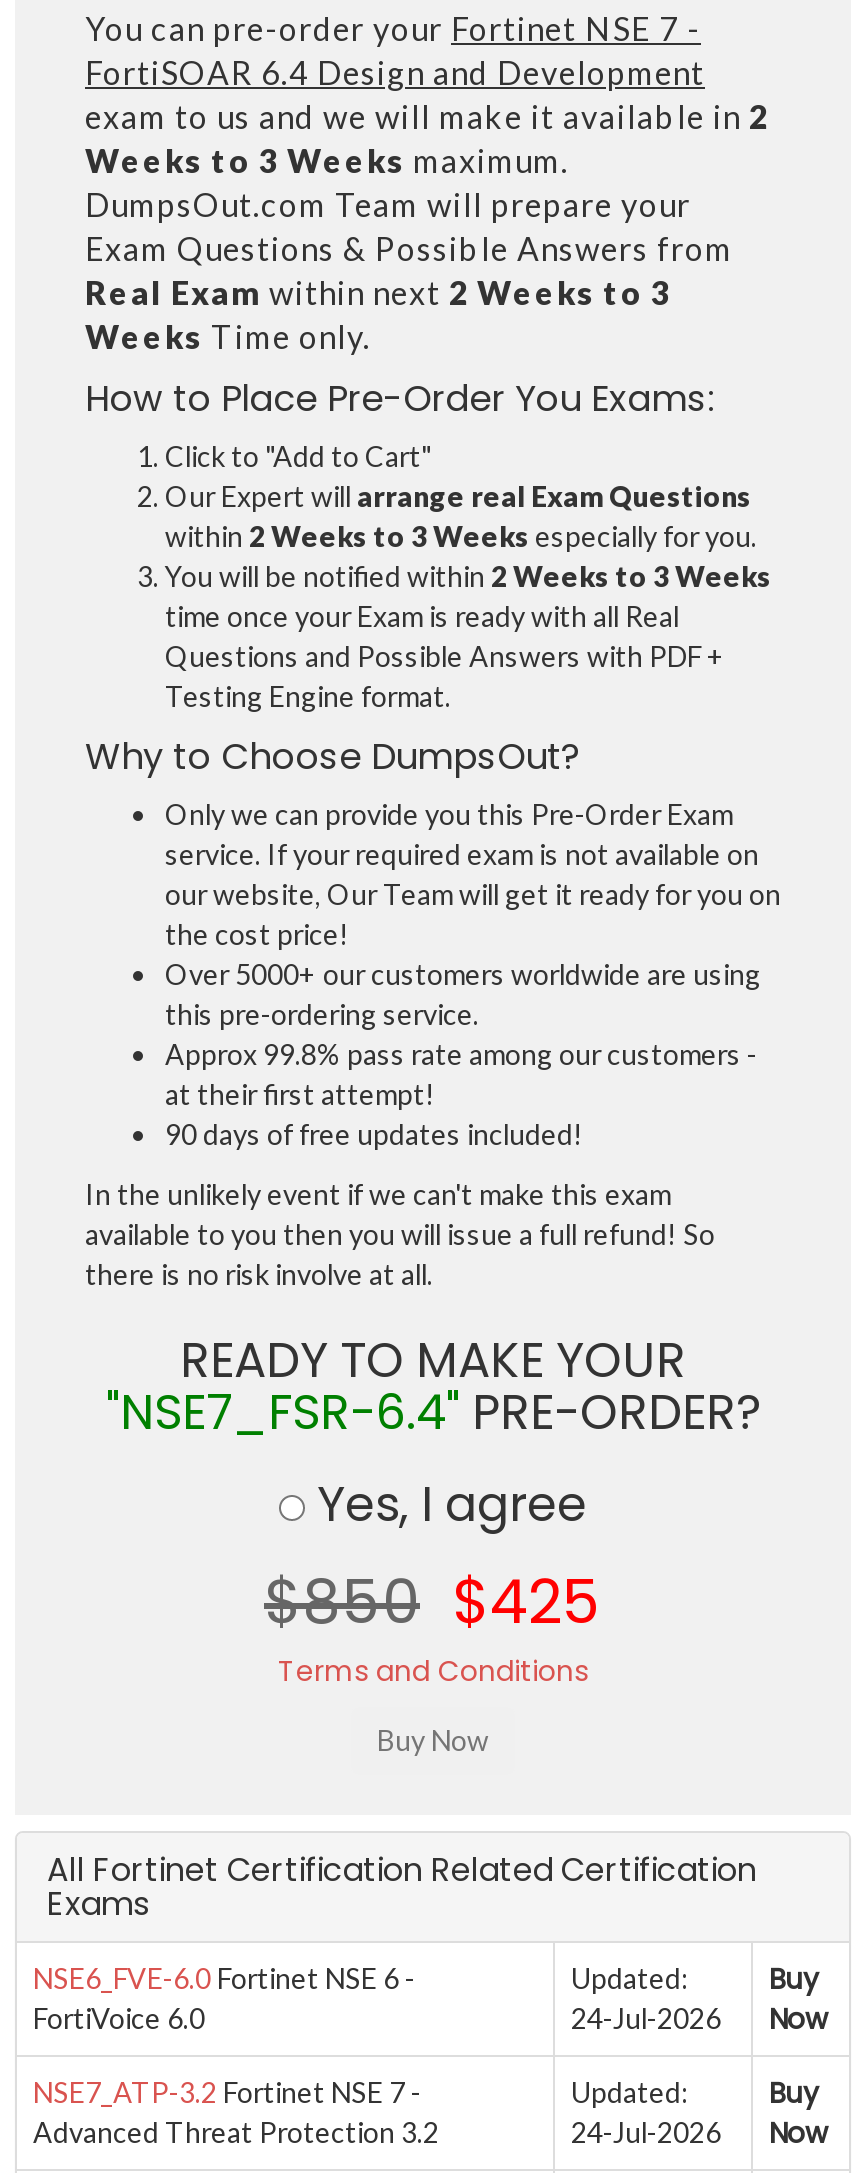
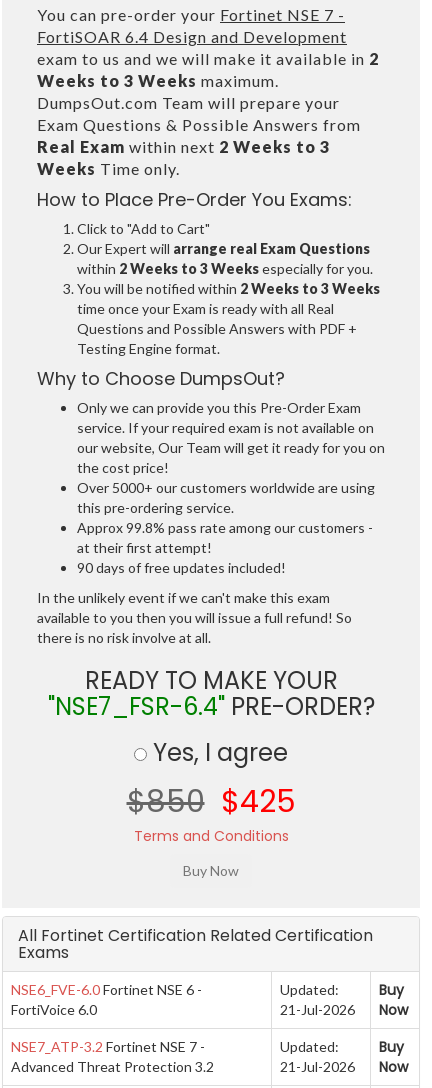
- 24-Jul-2026 Now
+ 21-Jul-2026 Now

- 24-Jul-2026 Now
+ 21-Jul-2026 Now
